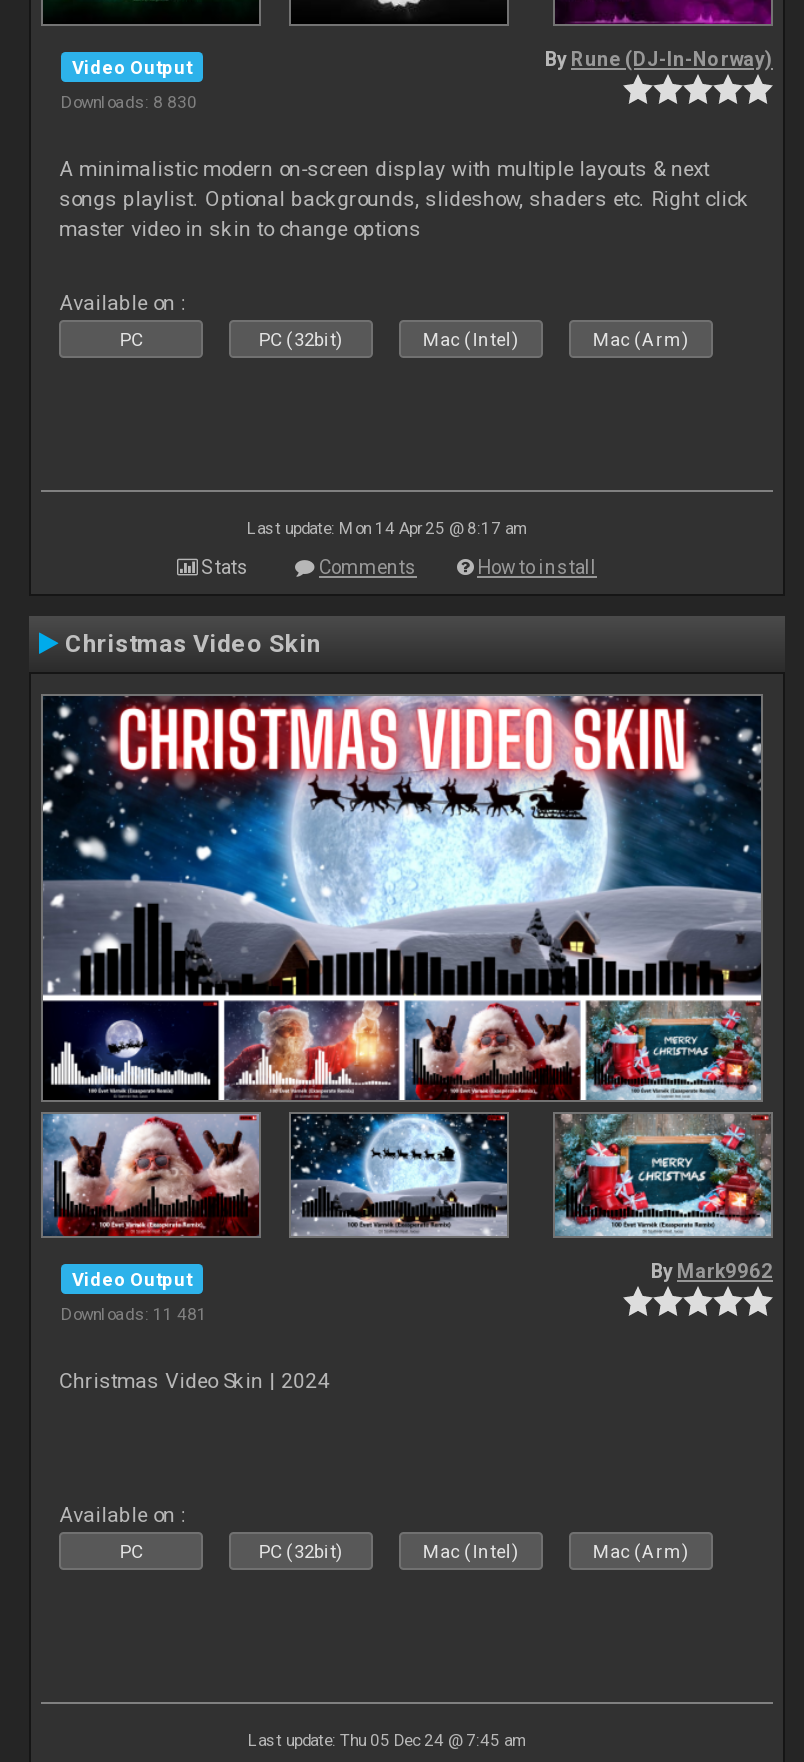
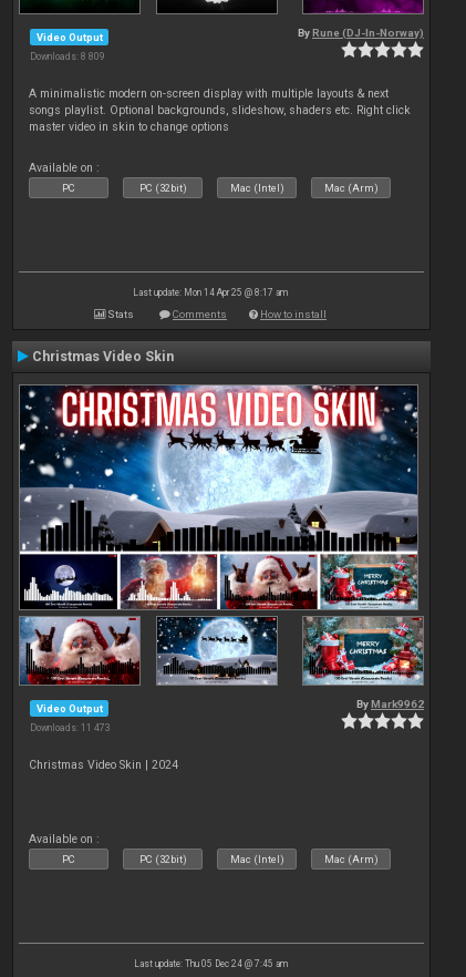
- Downloads: 8 830
+ Downloads: 8 809

- Downloads: 11 481
+ Downloads: 11 473
